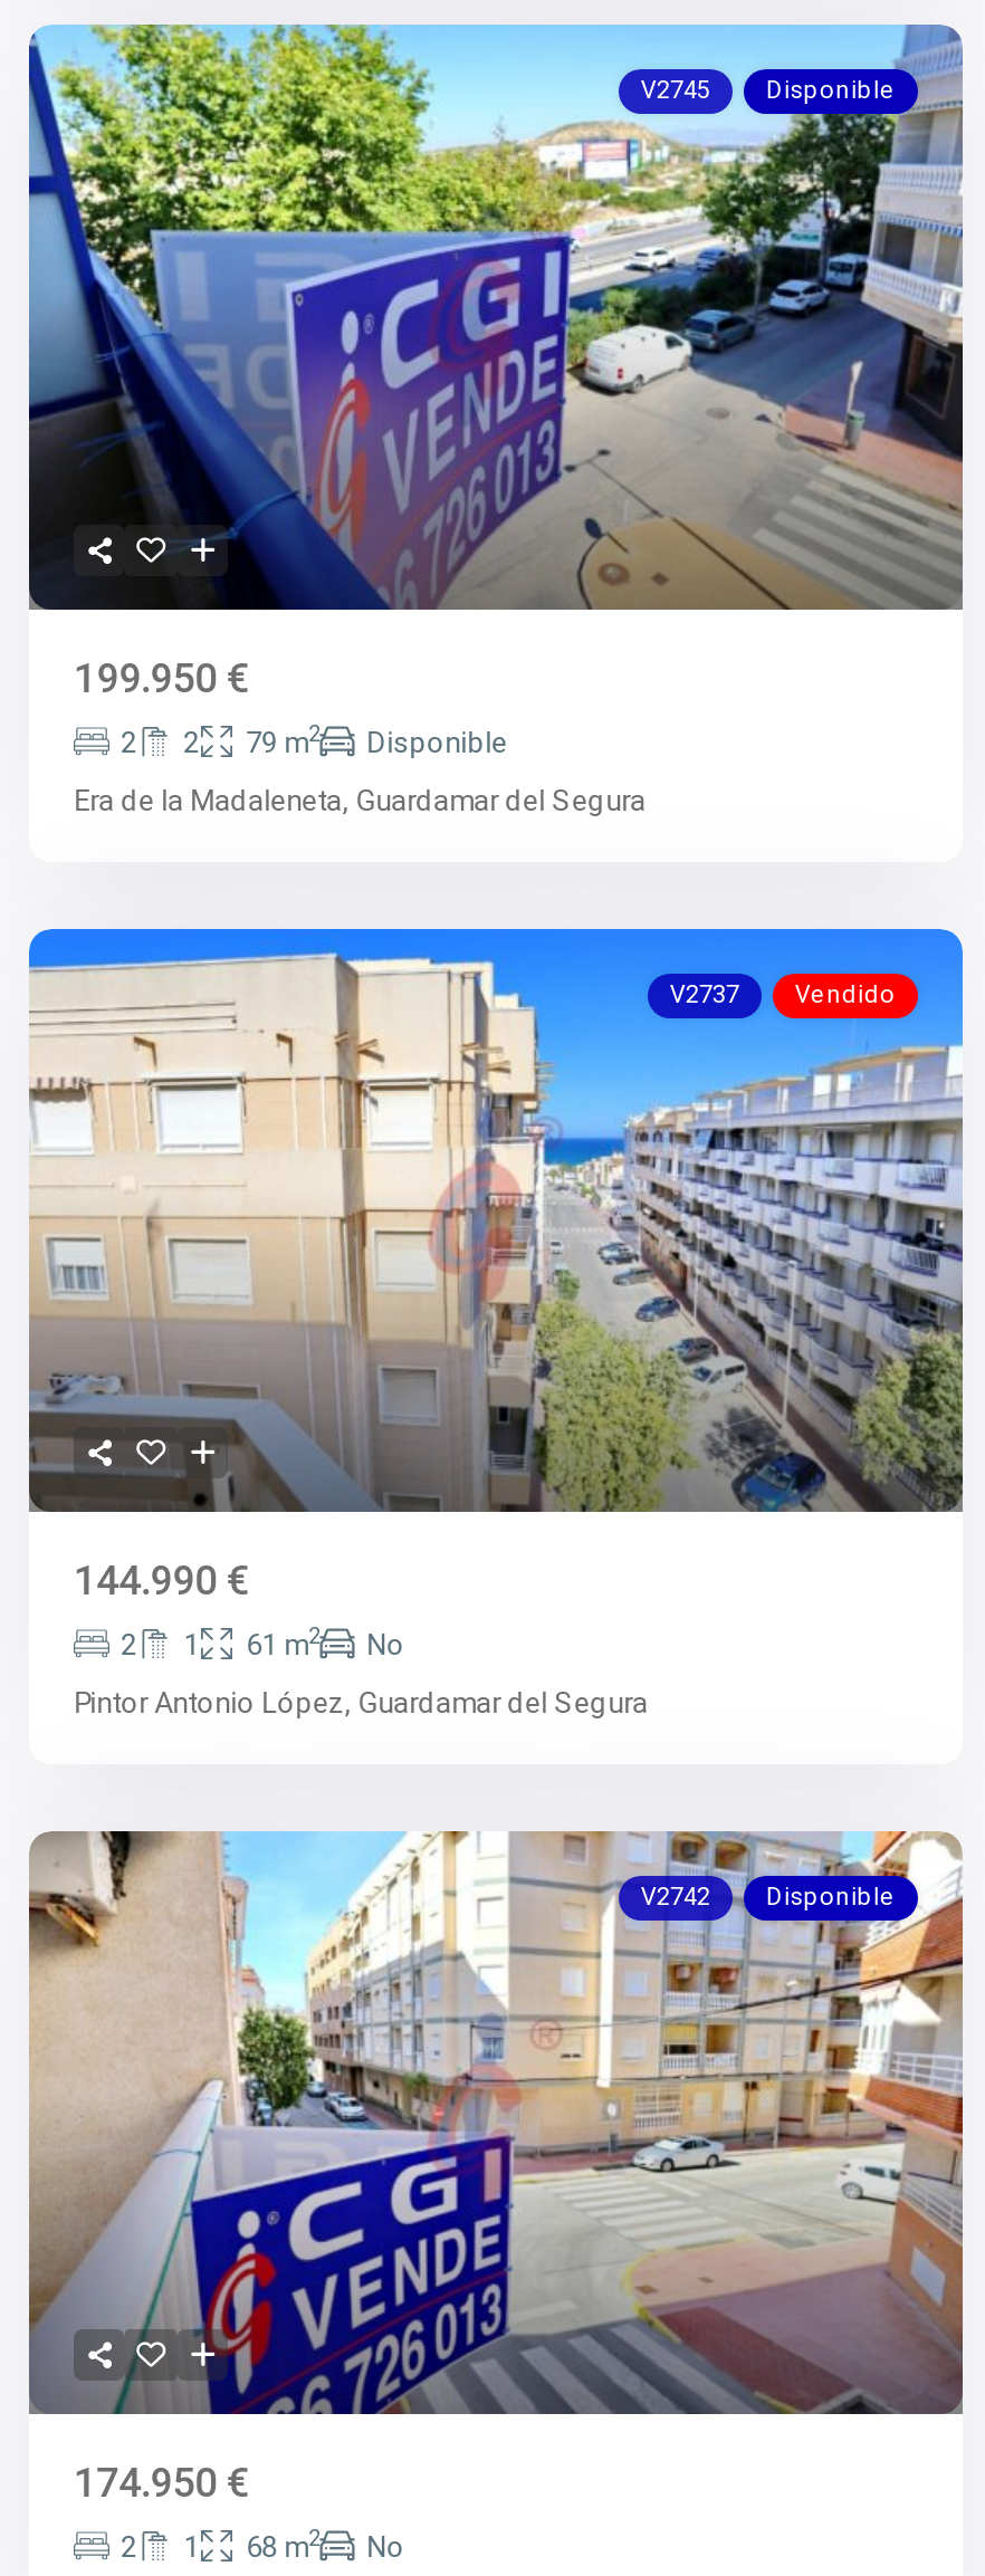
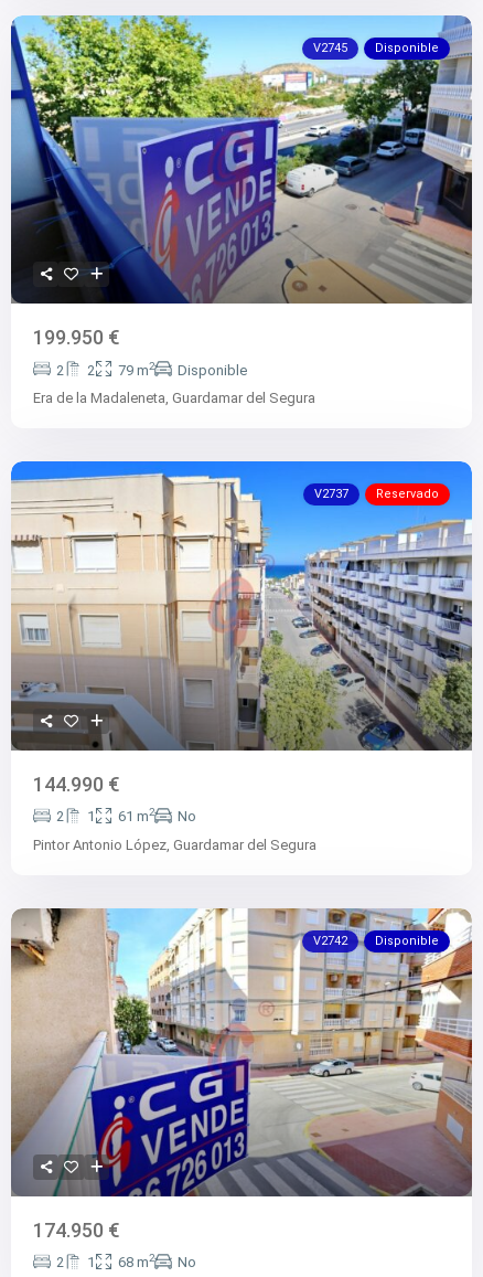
- Vendido
+ Reservado
